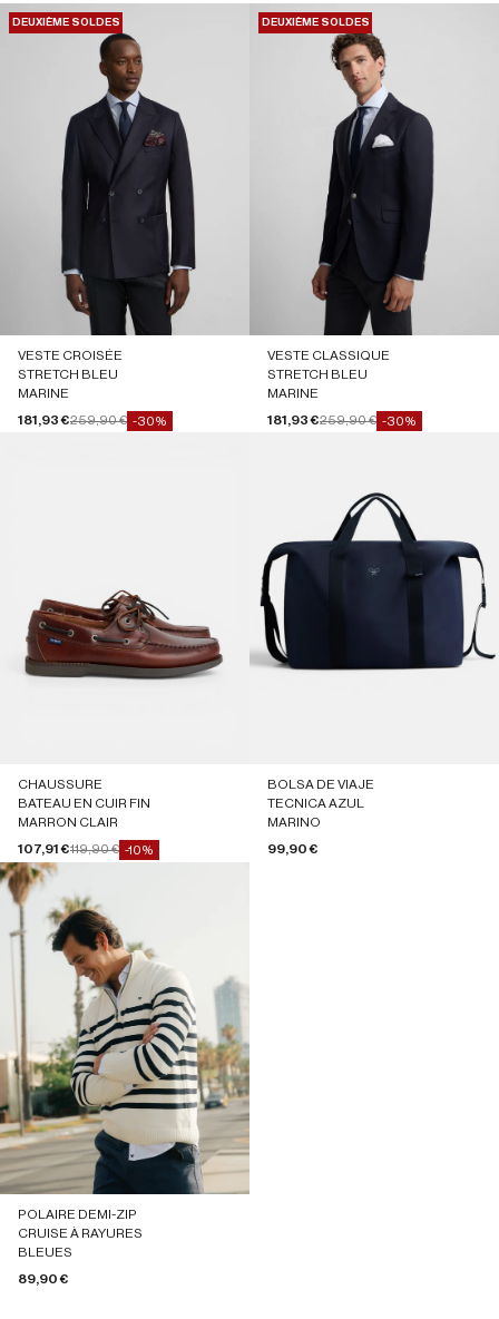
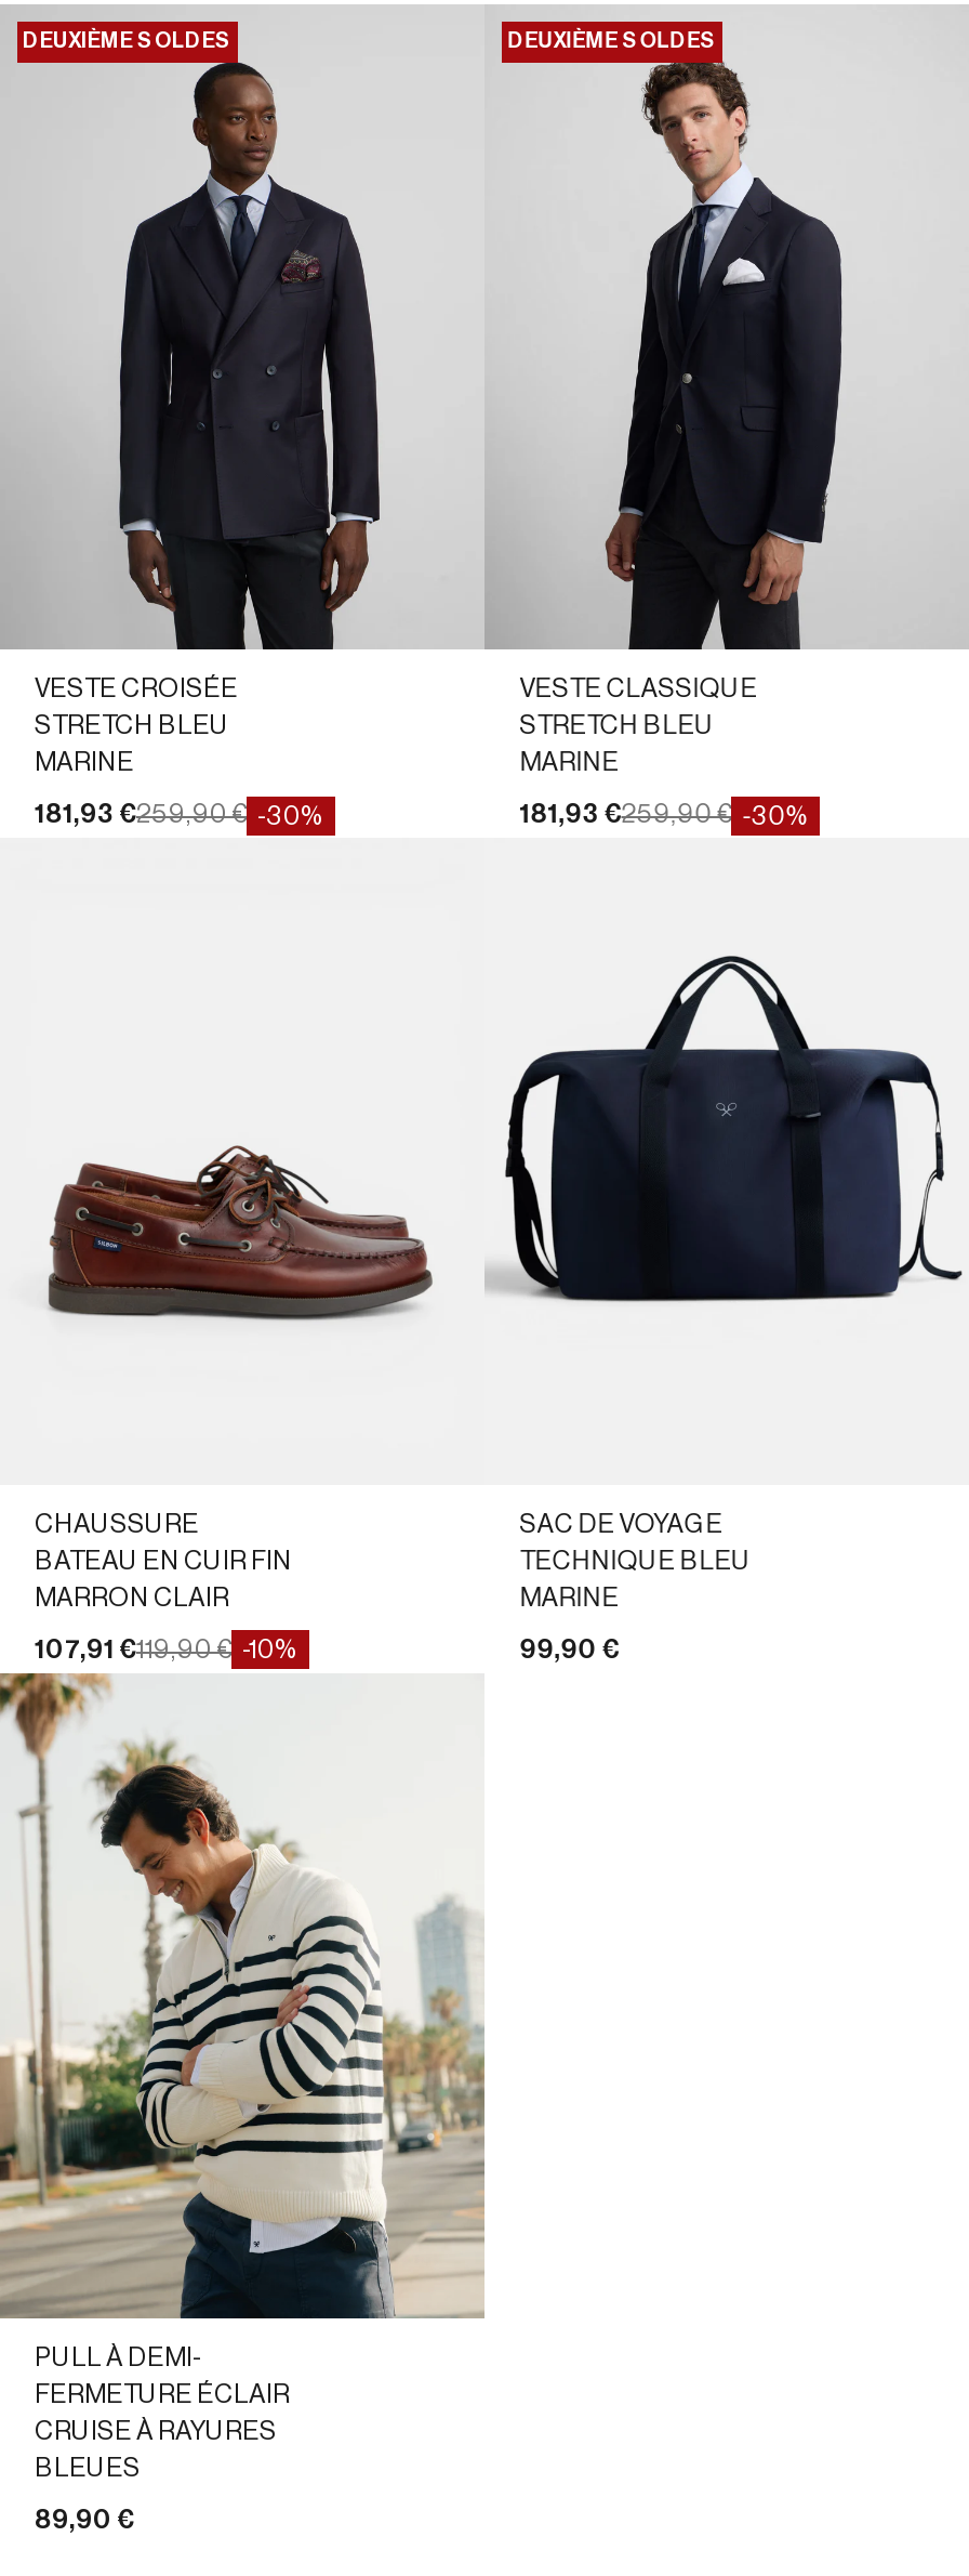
- BOLSA DE VIAJE
- TECNICA AZUL
- MARINO
+ SAC DE VOYAGE
+ TECHNIQUE BLEU
+ MARINE

- POLAIRE DEMI-ZIP
+ PULL À DEMI-
+ FERMETURE ÉCLAIR
